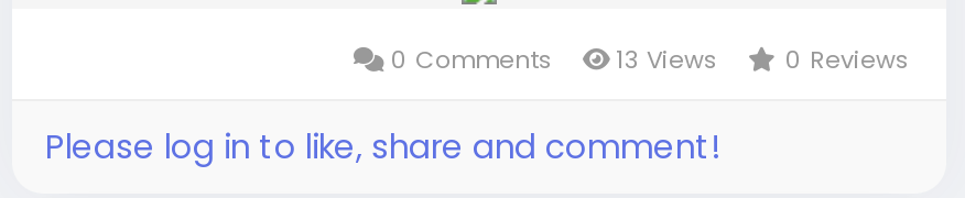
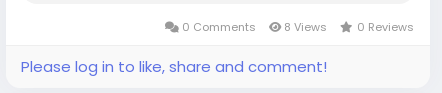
- 0 Comments 13 Views 0 Reviews
+ 0 Comments 8 Views 0 Reviews
